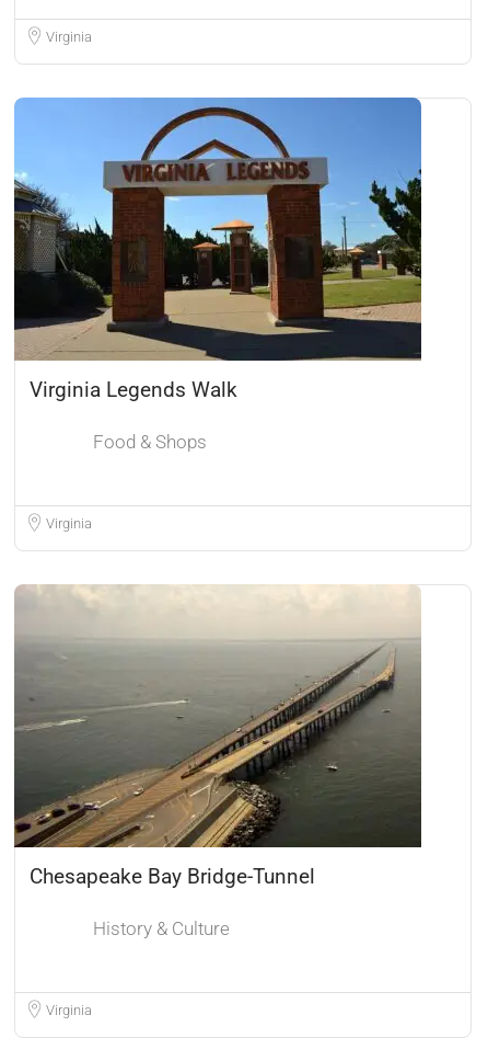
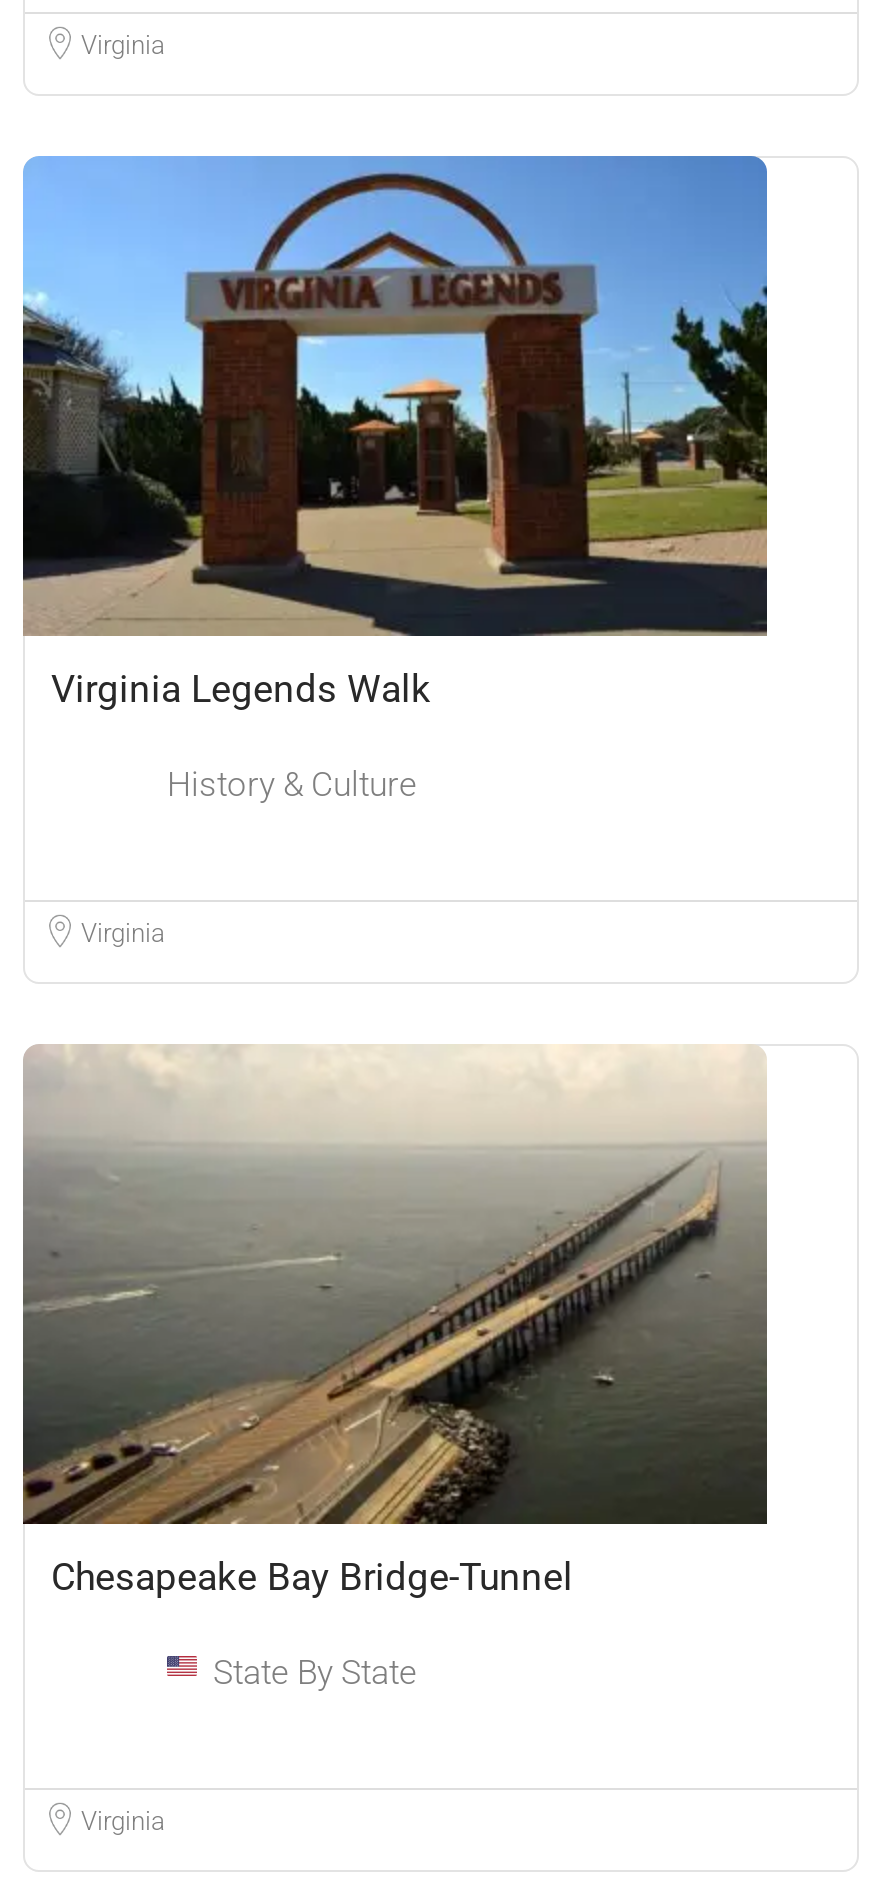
- Food & Shops

+ State By State

moved up: History & Culture
